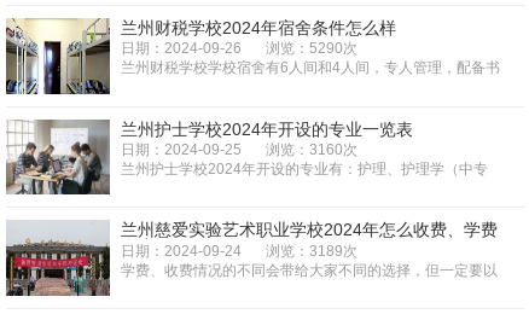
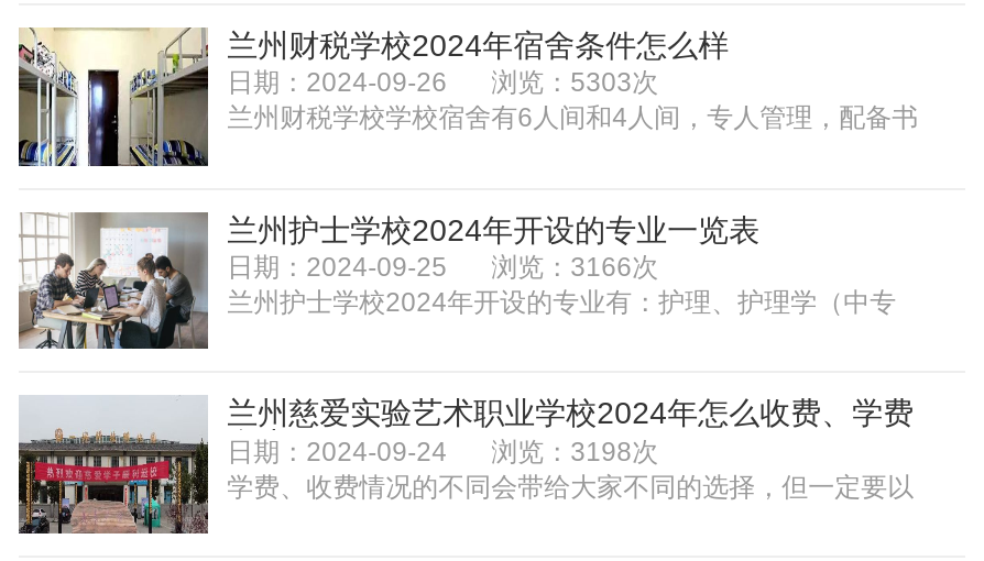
- 日期：2024-09-26 浏览：5290次
+ 日期：2024-09-26 浏览：5303次

- 日期：2024-09-25 浏览：3160次
+ 日期：2024-09-25 浏览：3166次

- 浏览：3189次
+ 浏览：3198次
